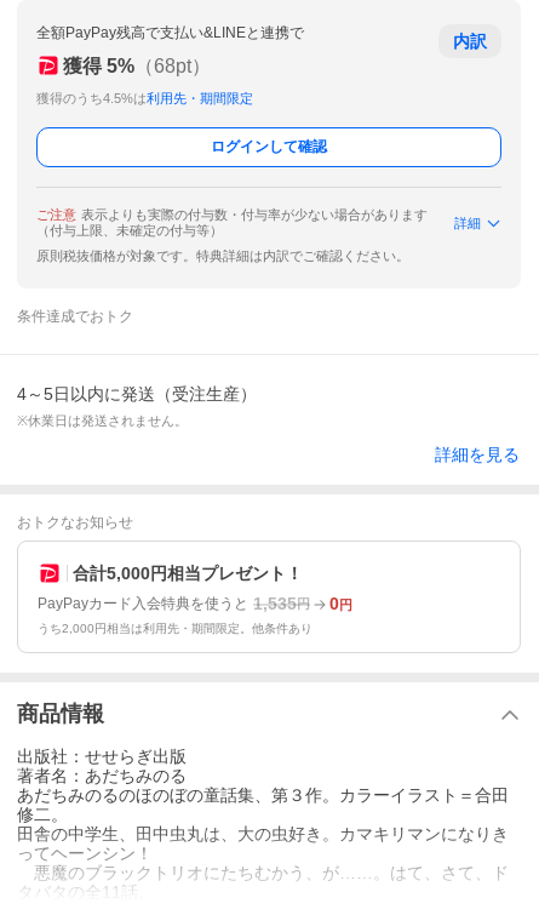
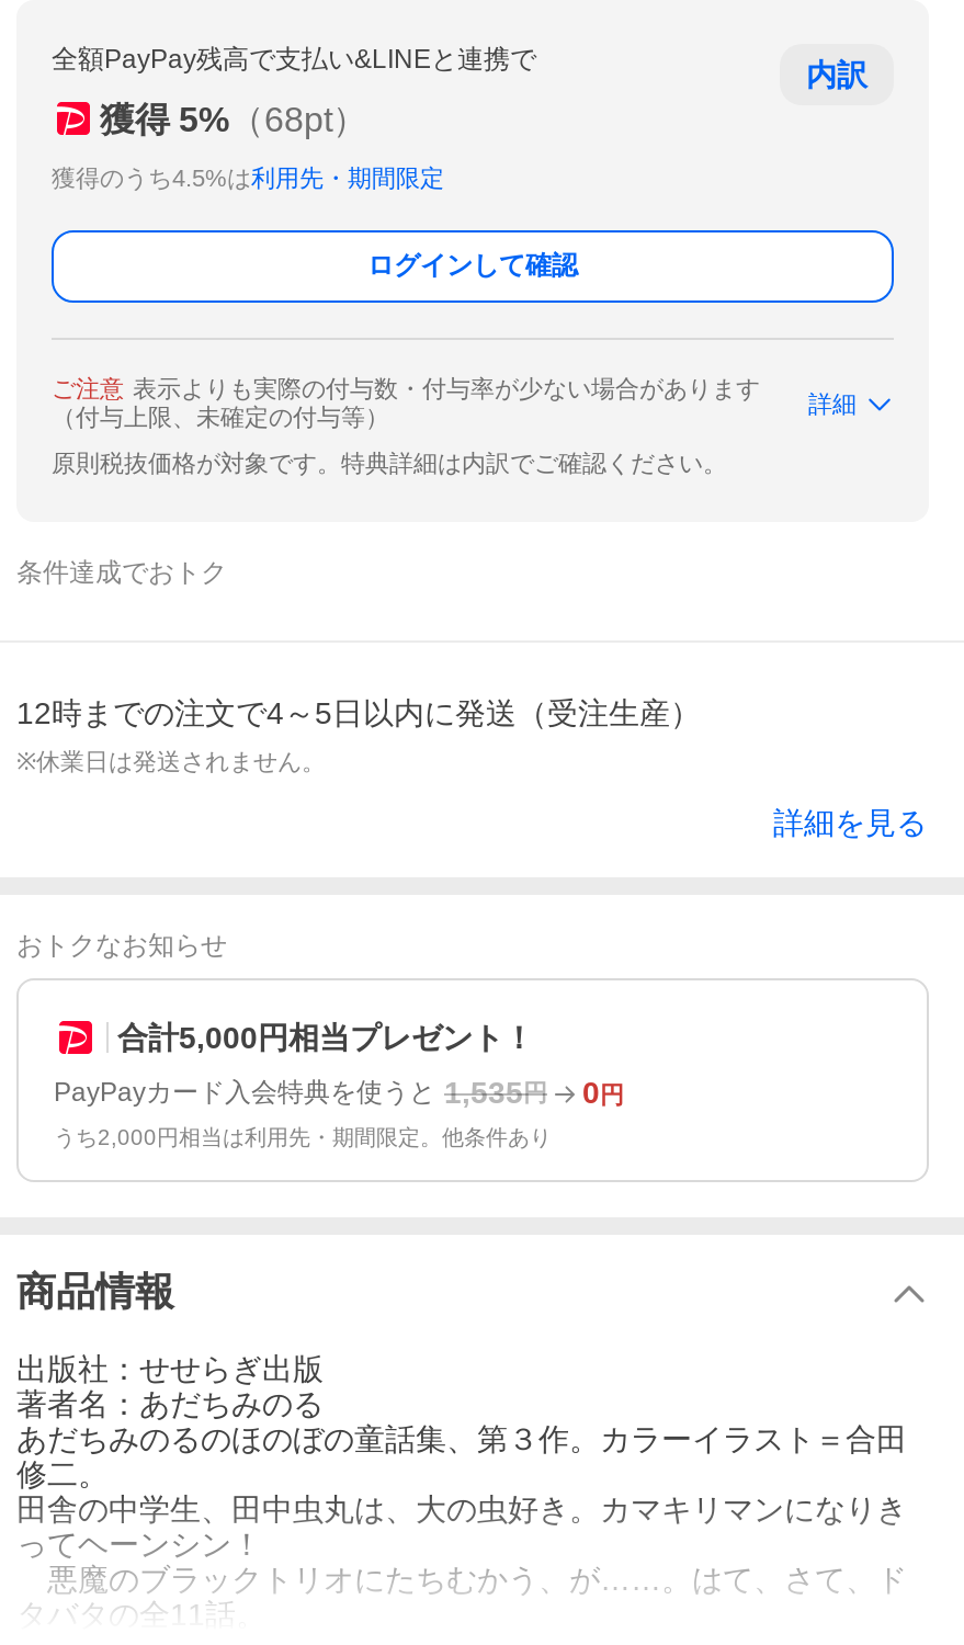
- 4～5日以内に発送（受注生産）
+ 12時までの注文で4～5日以内に発送（受注生産）
